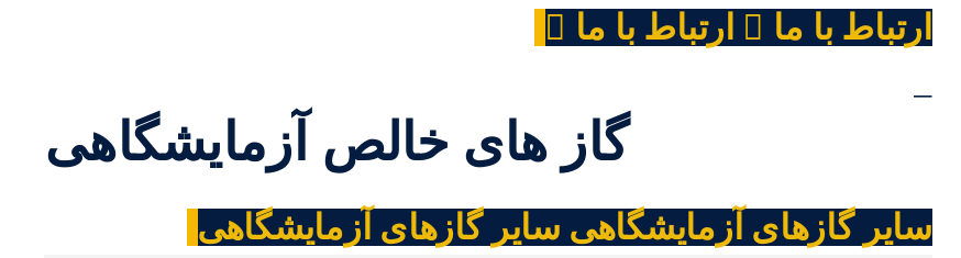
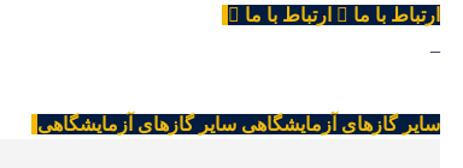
- گاز های خالص آزمایشگاهی
